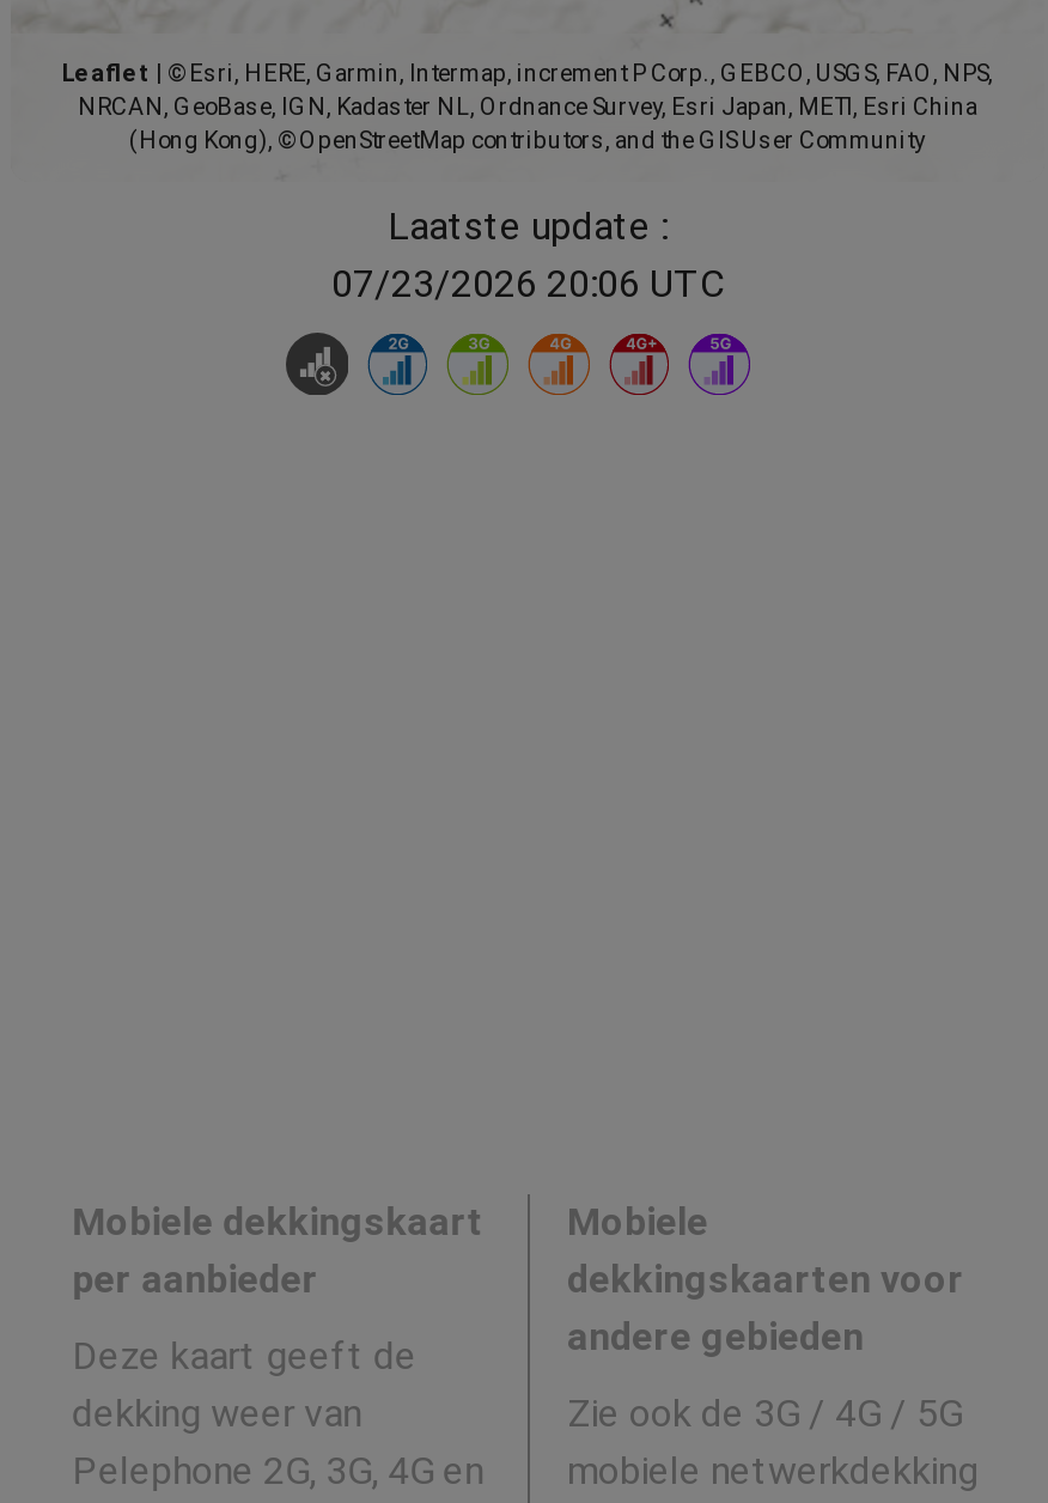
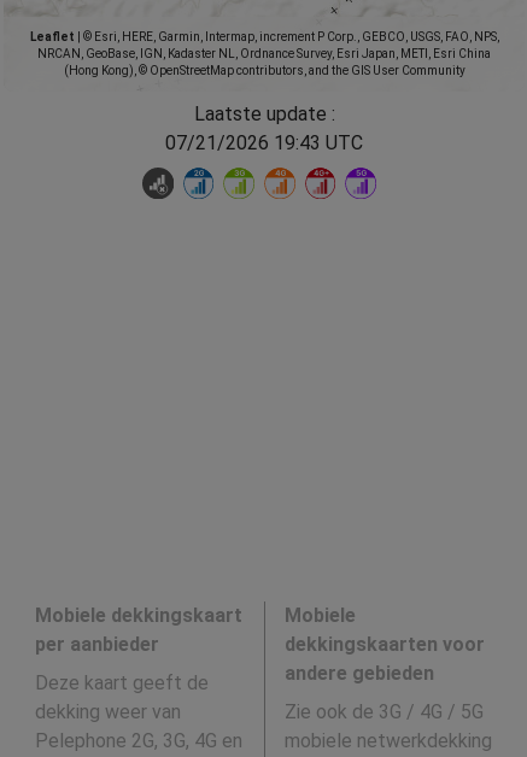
- 07/23/2026 20:06 UTC
+ 07/21/2026 19:43 UTC
